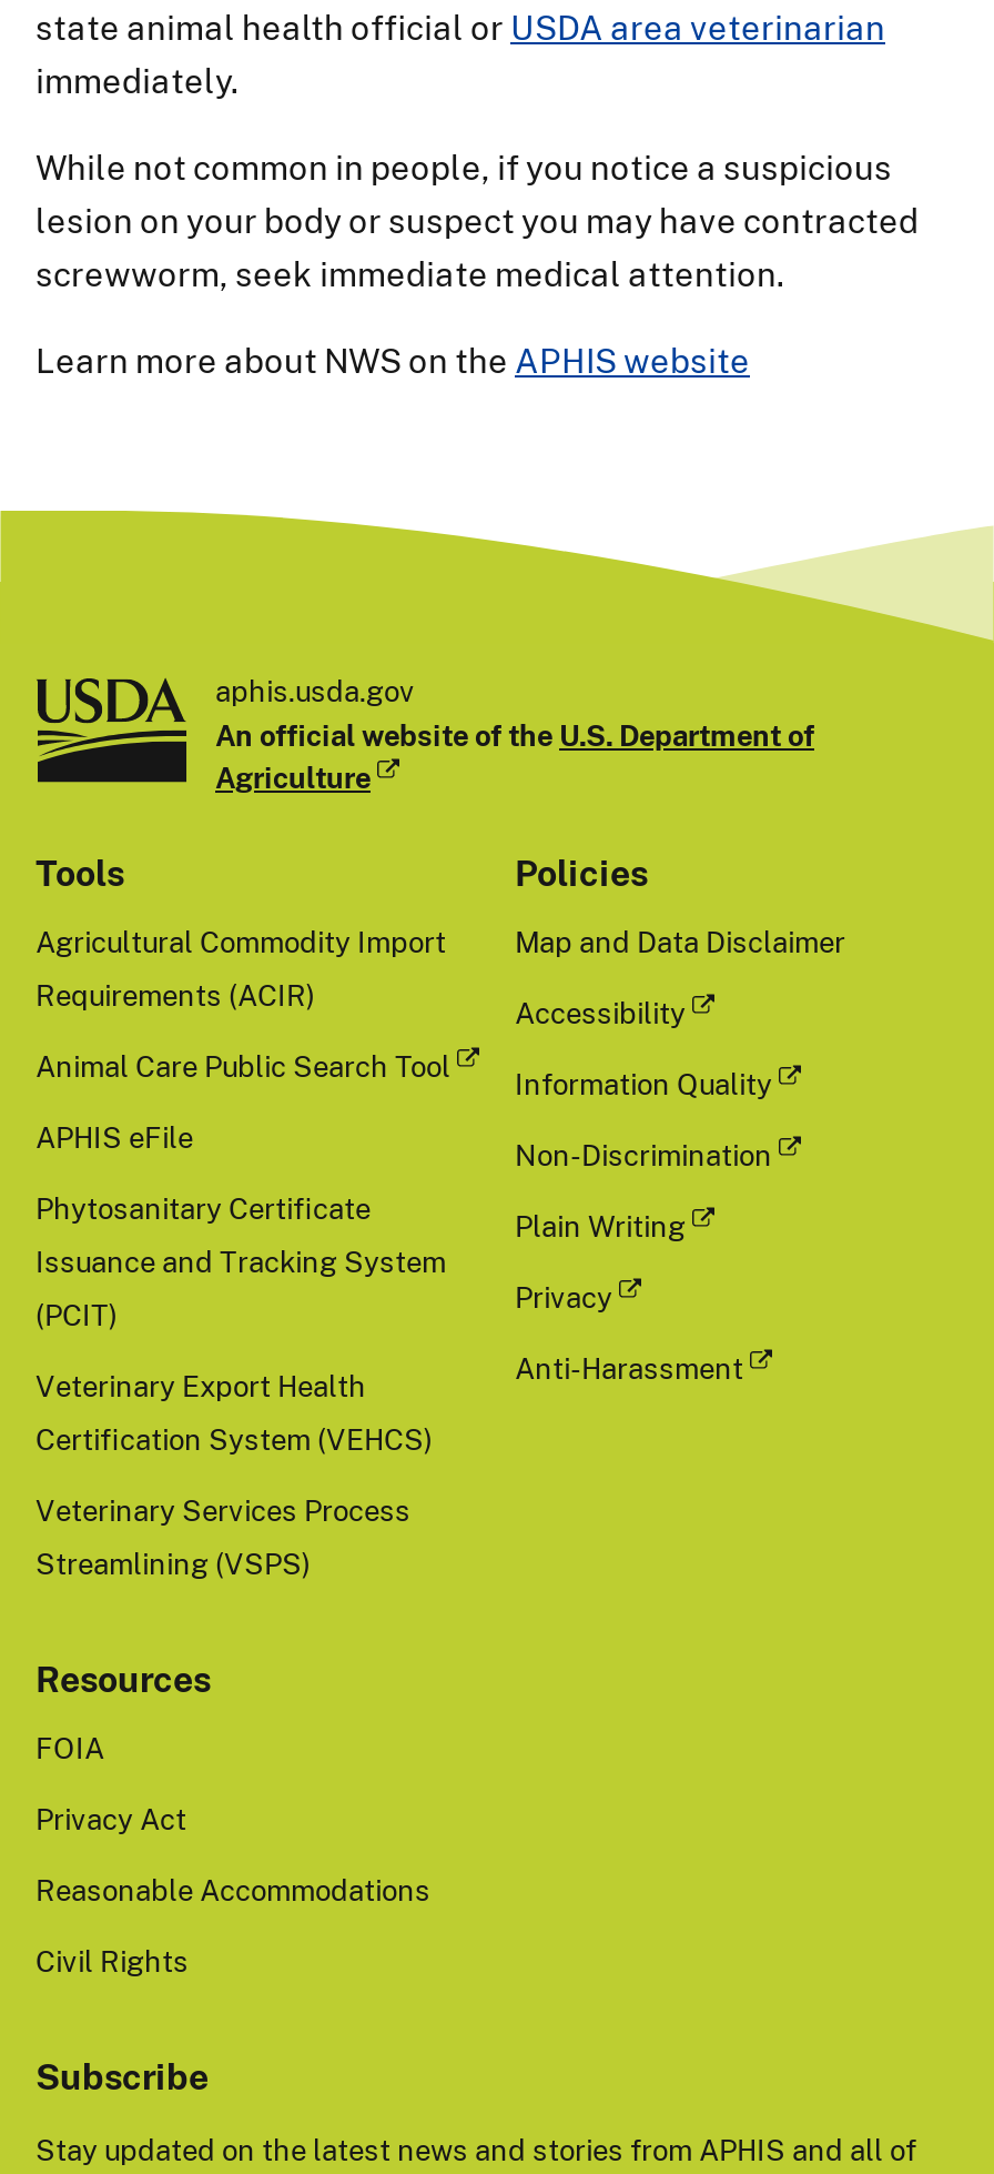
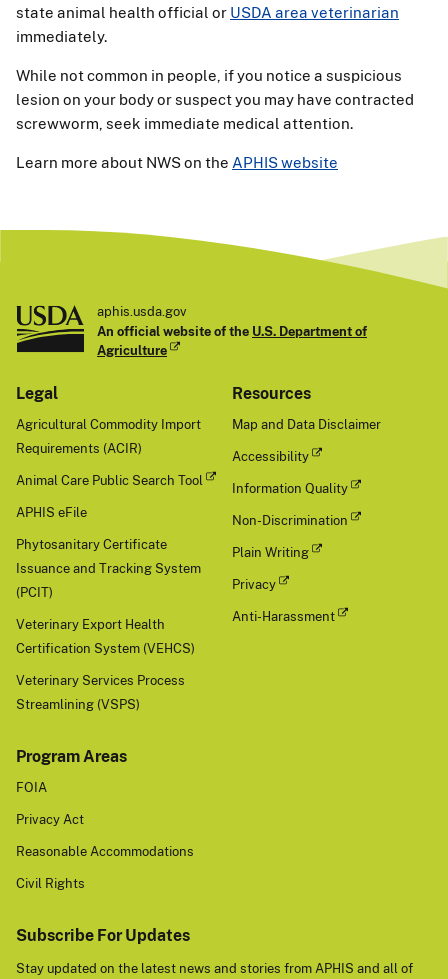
- Tools
+ Legal

- Policies

+ Program Areas

moved up: Resources

- Subscribe
+ Subscribe For Updates
